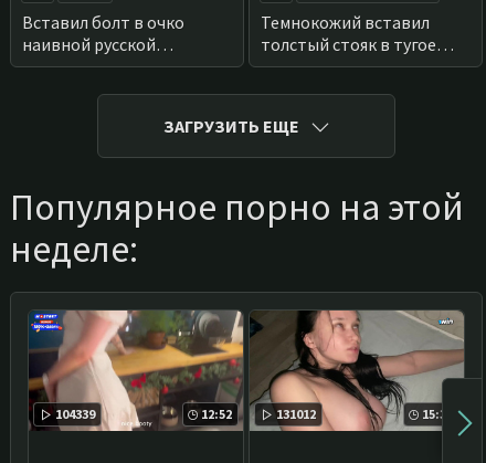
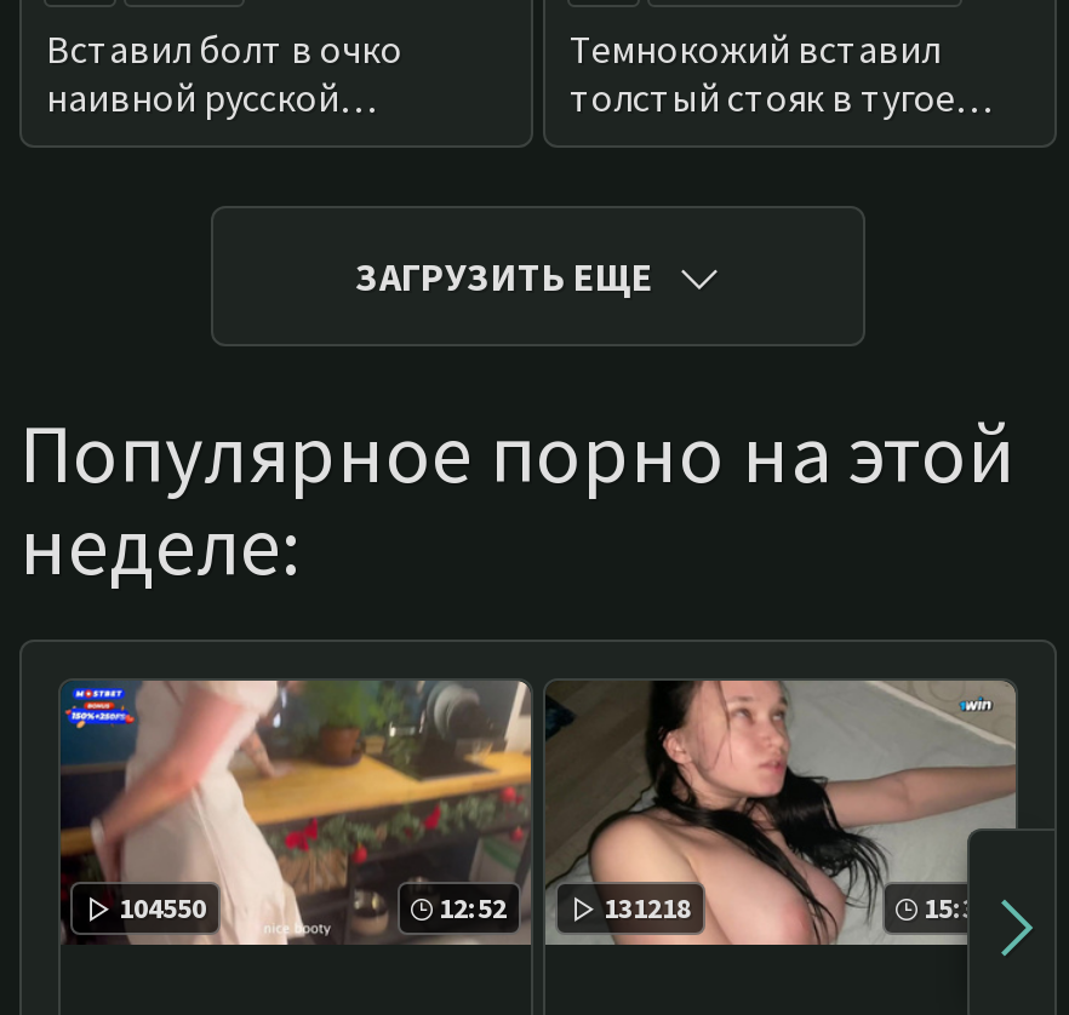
- 104339
+ 104550

- 131012
+ 131218
